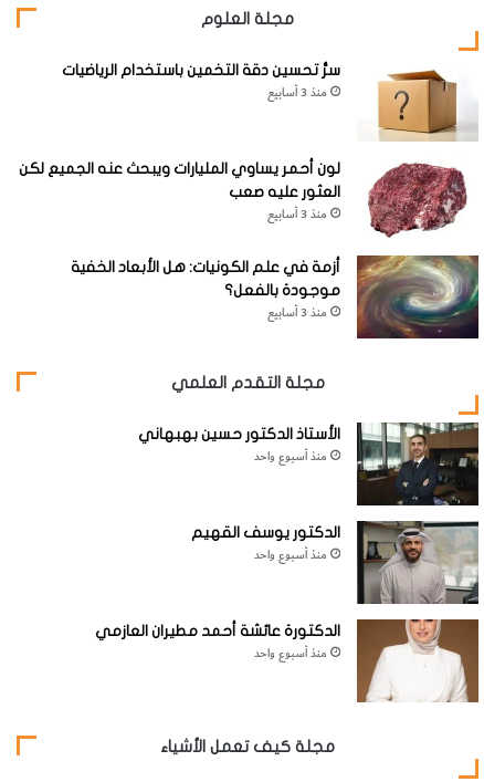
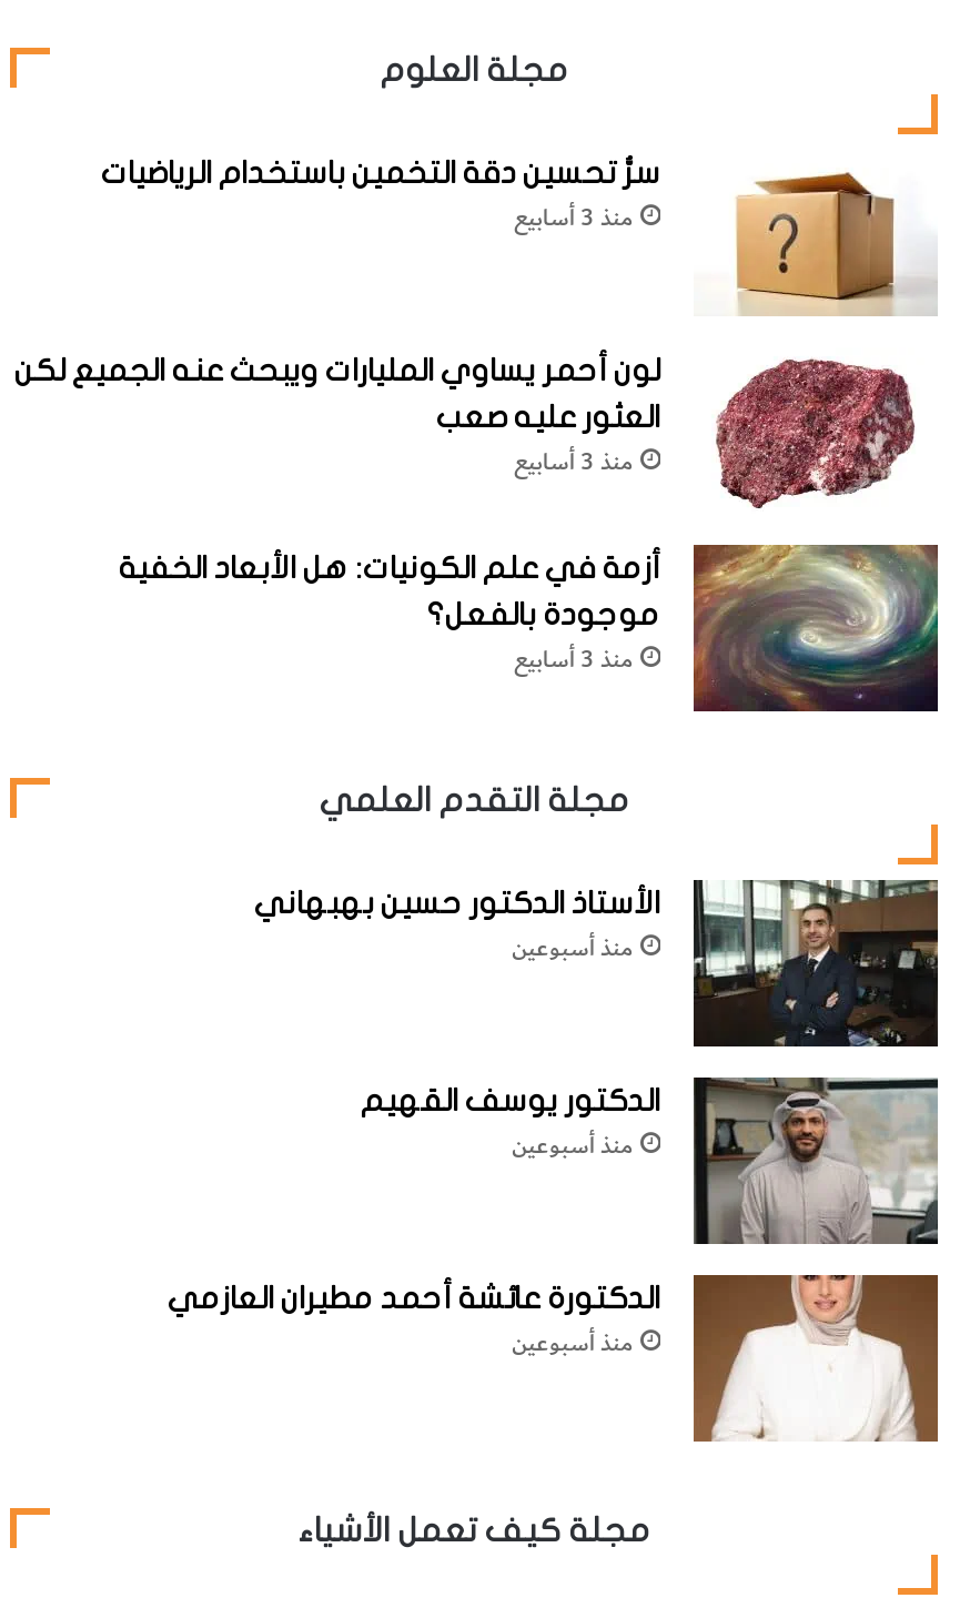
- منذ أسبوع واحد
+ منذ أسبوعين

- منذ أسبوع واحد
+ منذ أسبوعين

- منذ أسبوع واحد
+ منذ أسبوعين
